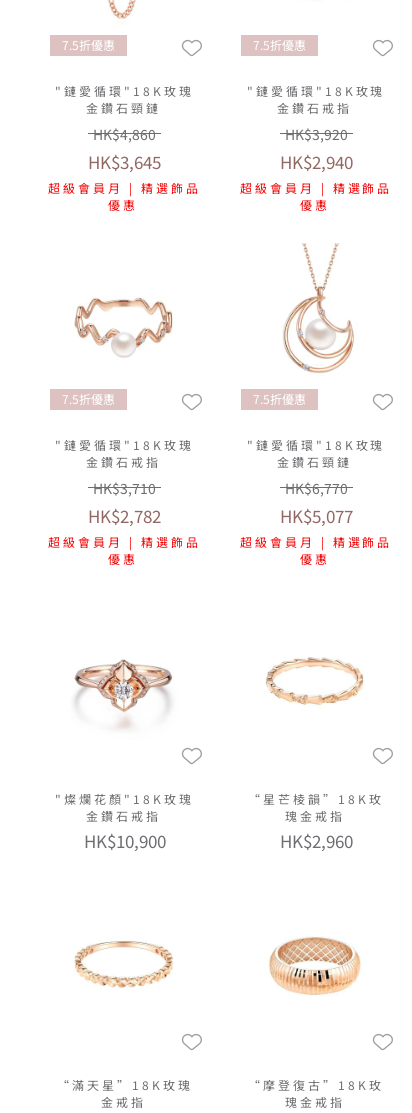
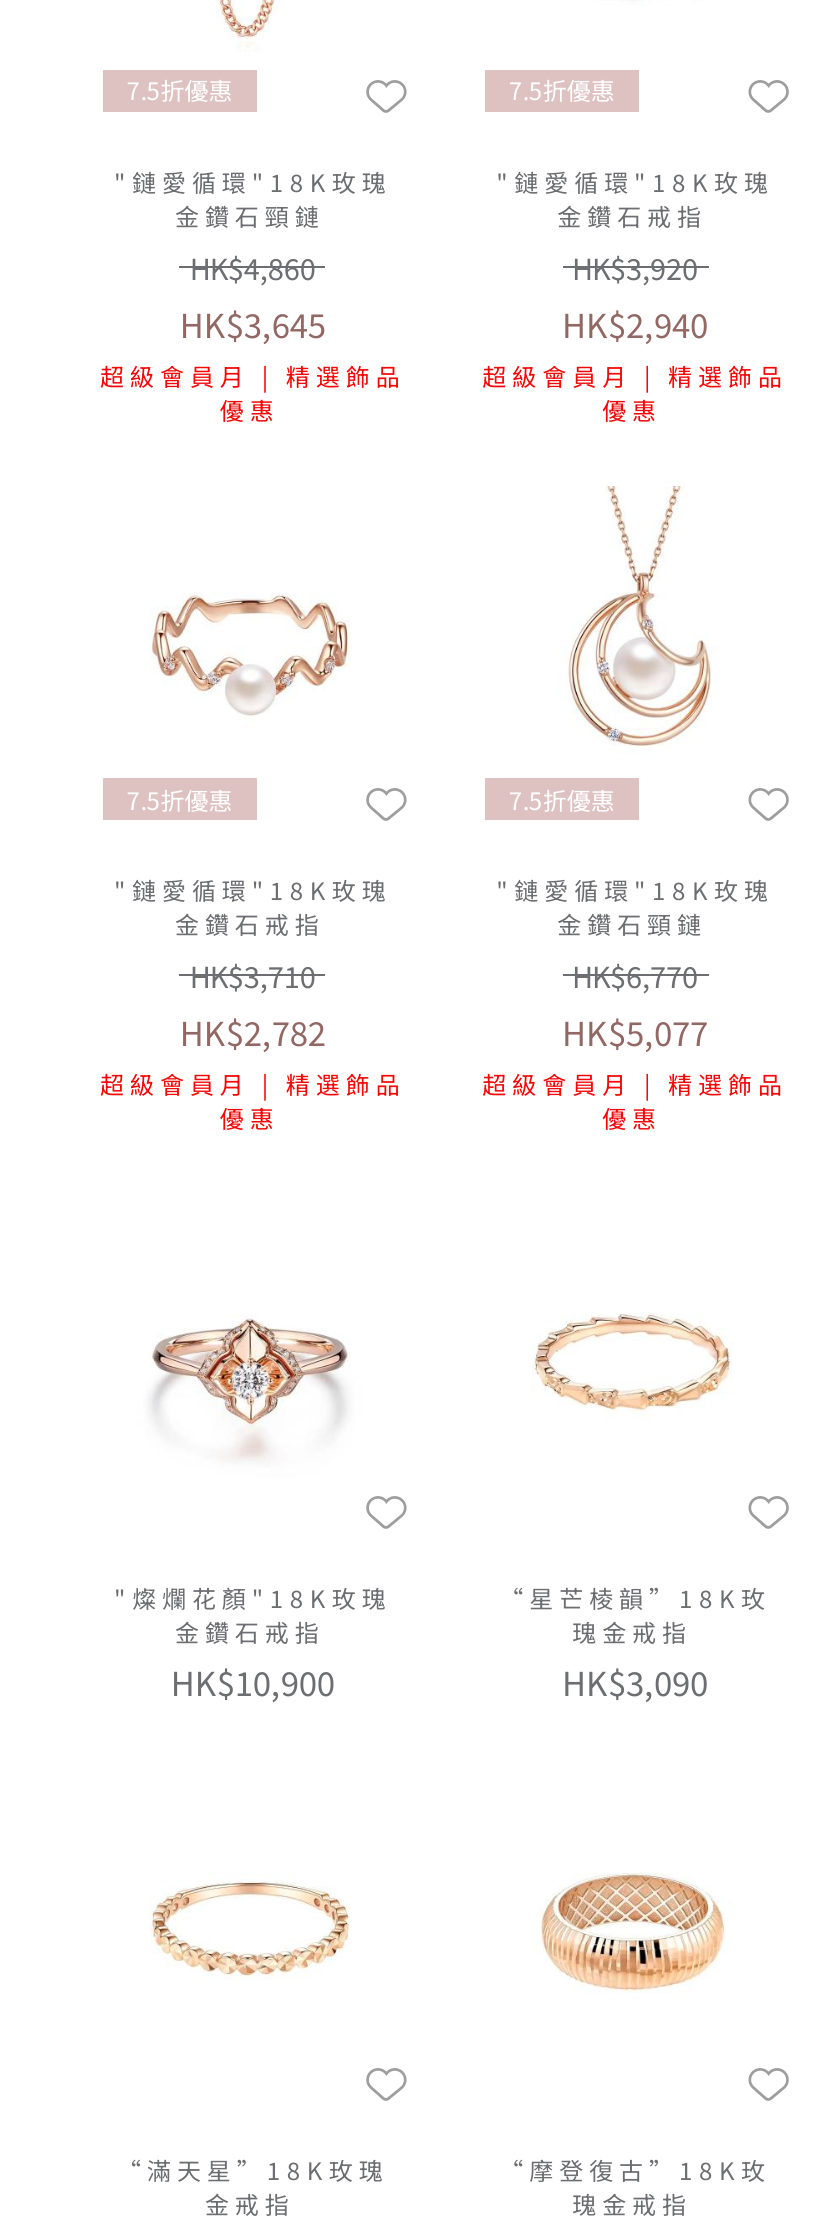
- HK$2,960
+ HK$3,090
